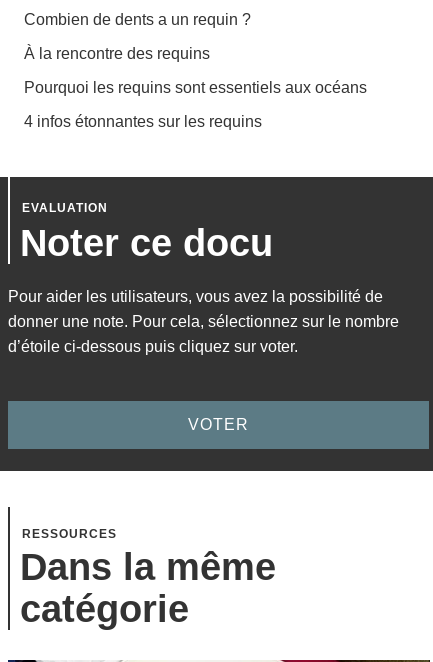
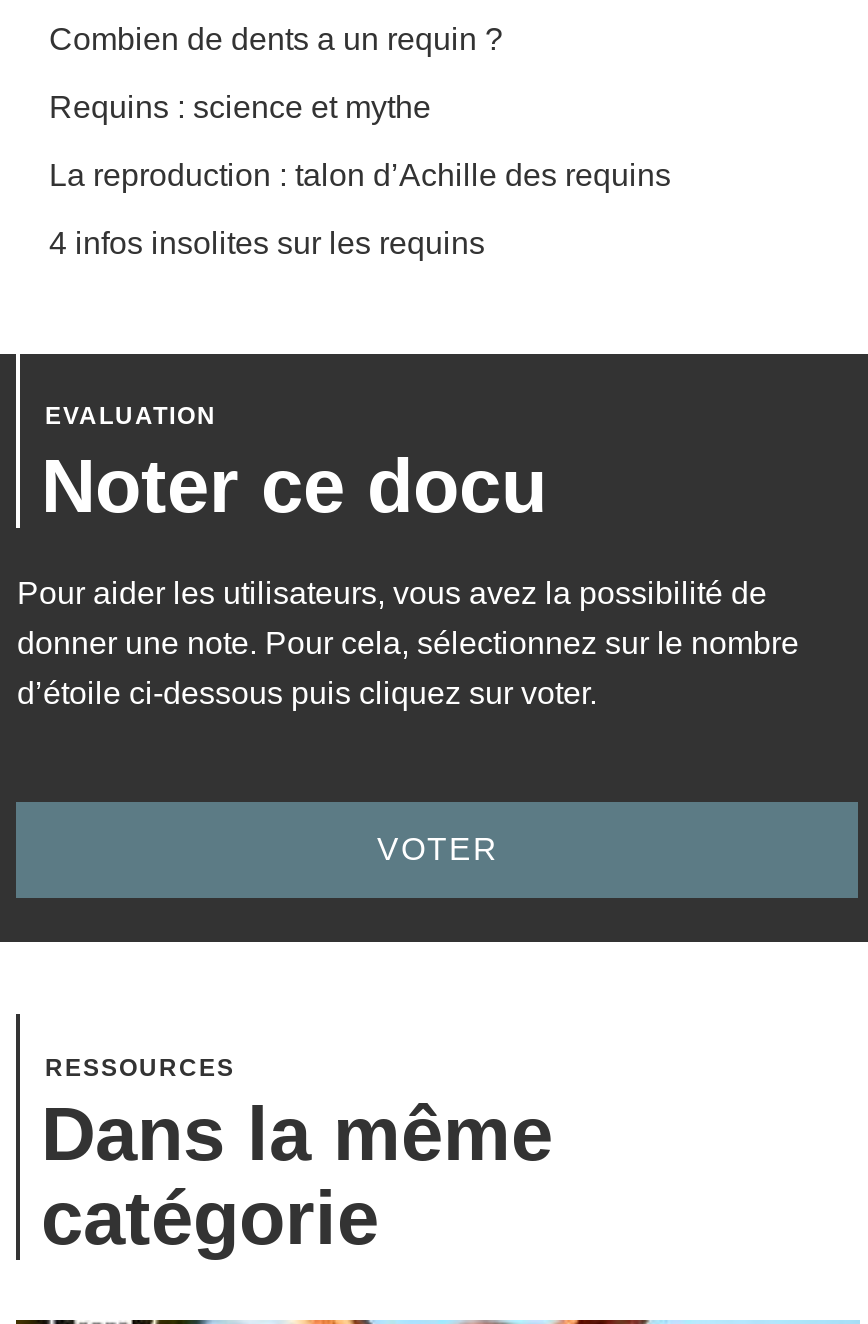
- À la rencontre des requins
+ Requins : science et mythe

- Pourquoi les requins sont essentiels aux océans
+ La reproduction : talon d’Achille des requins

- 4 infos étonnantes sur les requins
+ 4 infos insolites sur les requins
